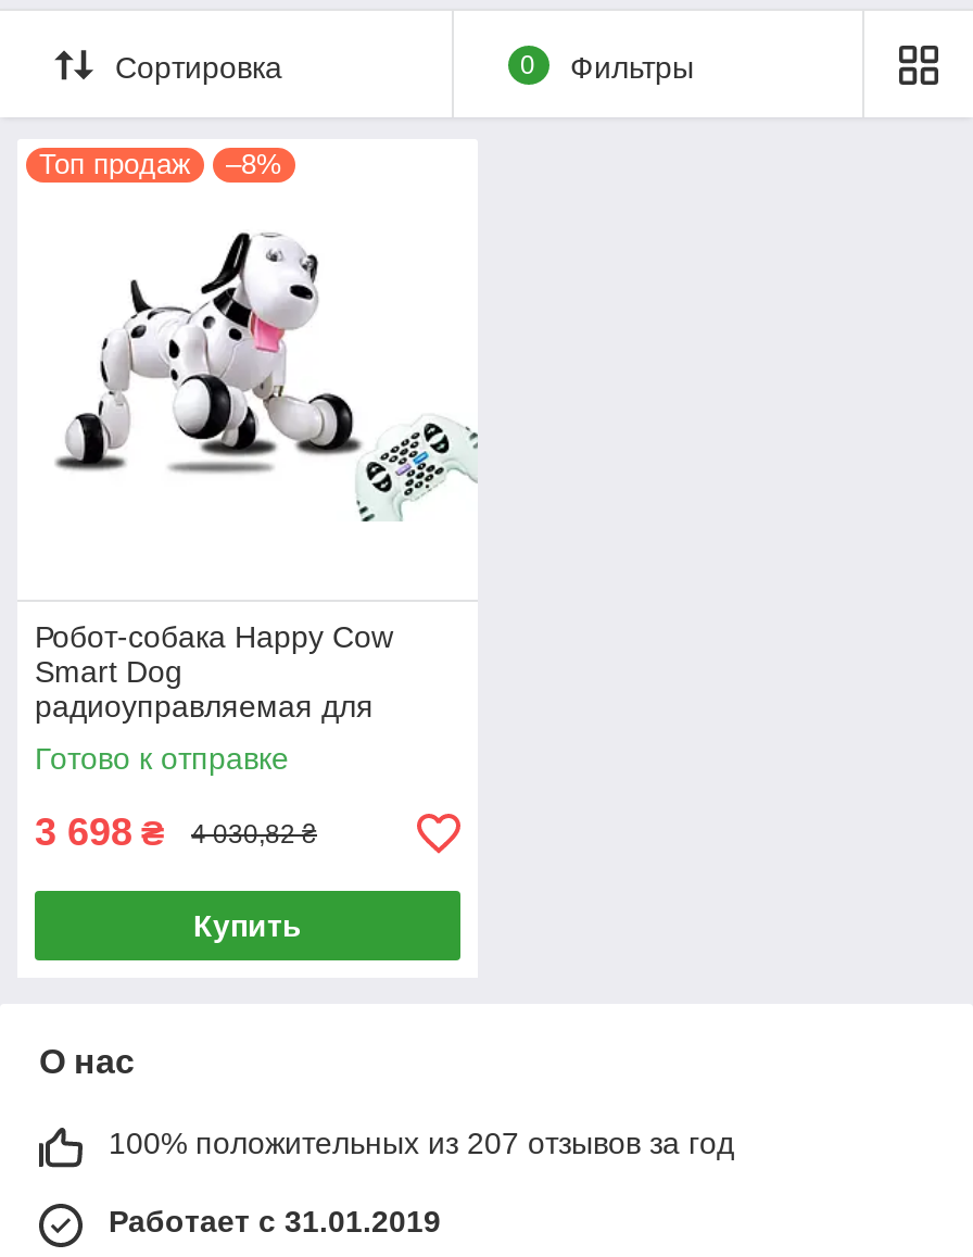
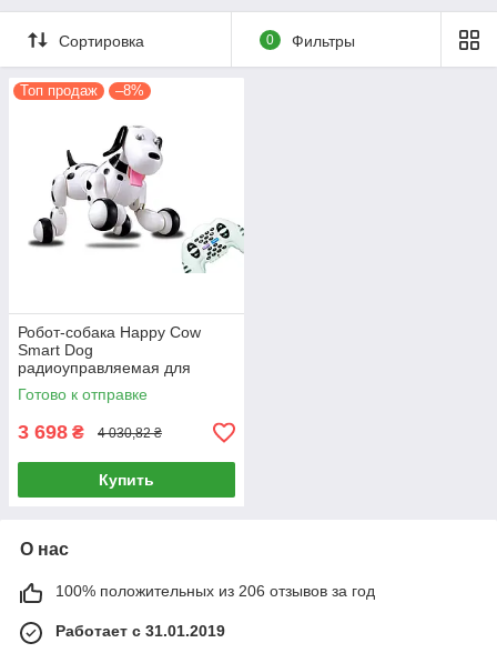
- 100% положительных из 207 отзывов за год
+ 100% положительных из 206 отзывов за год
